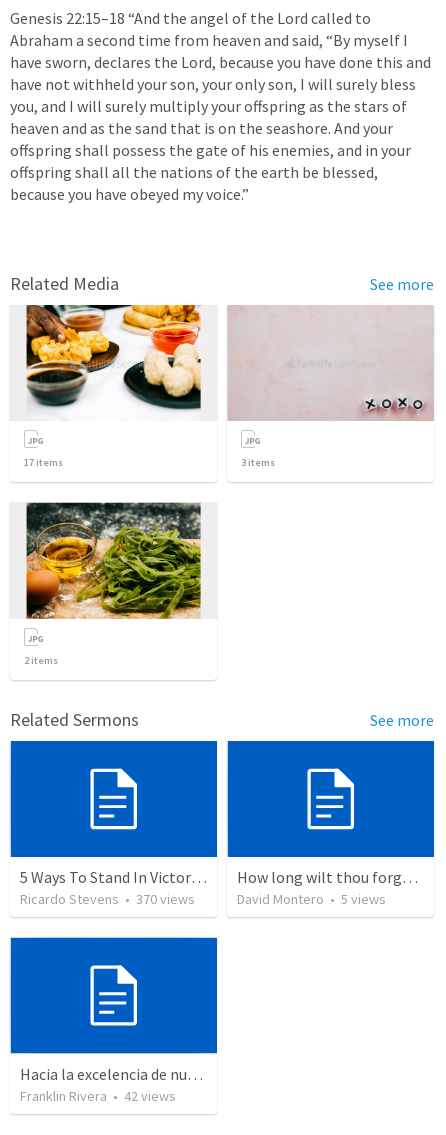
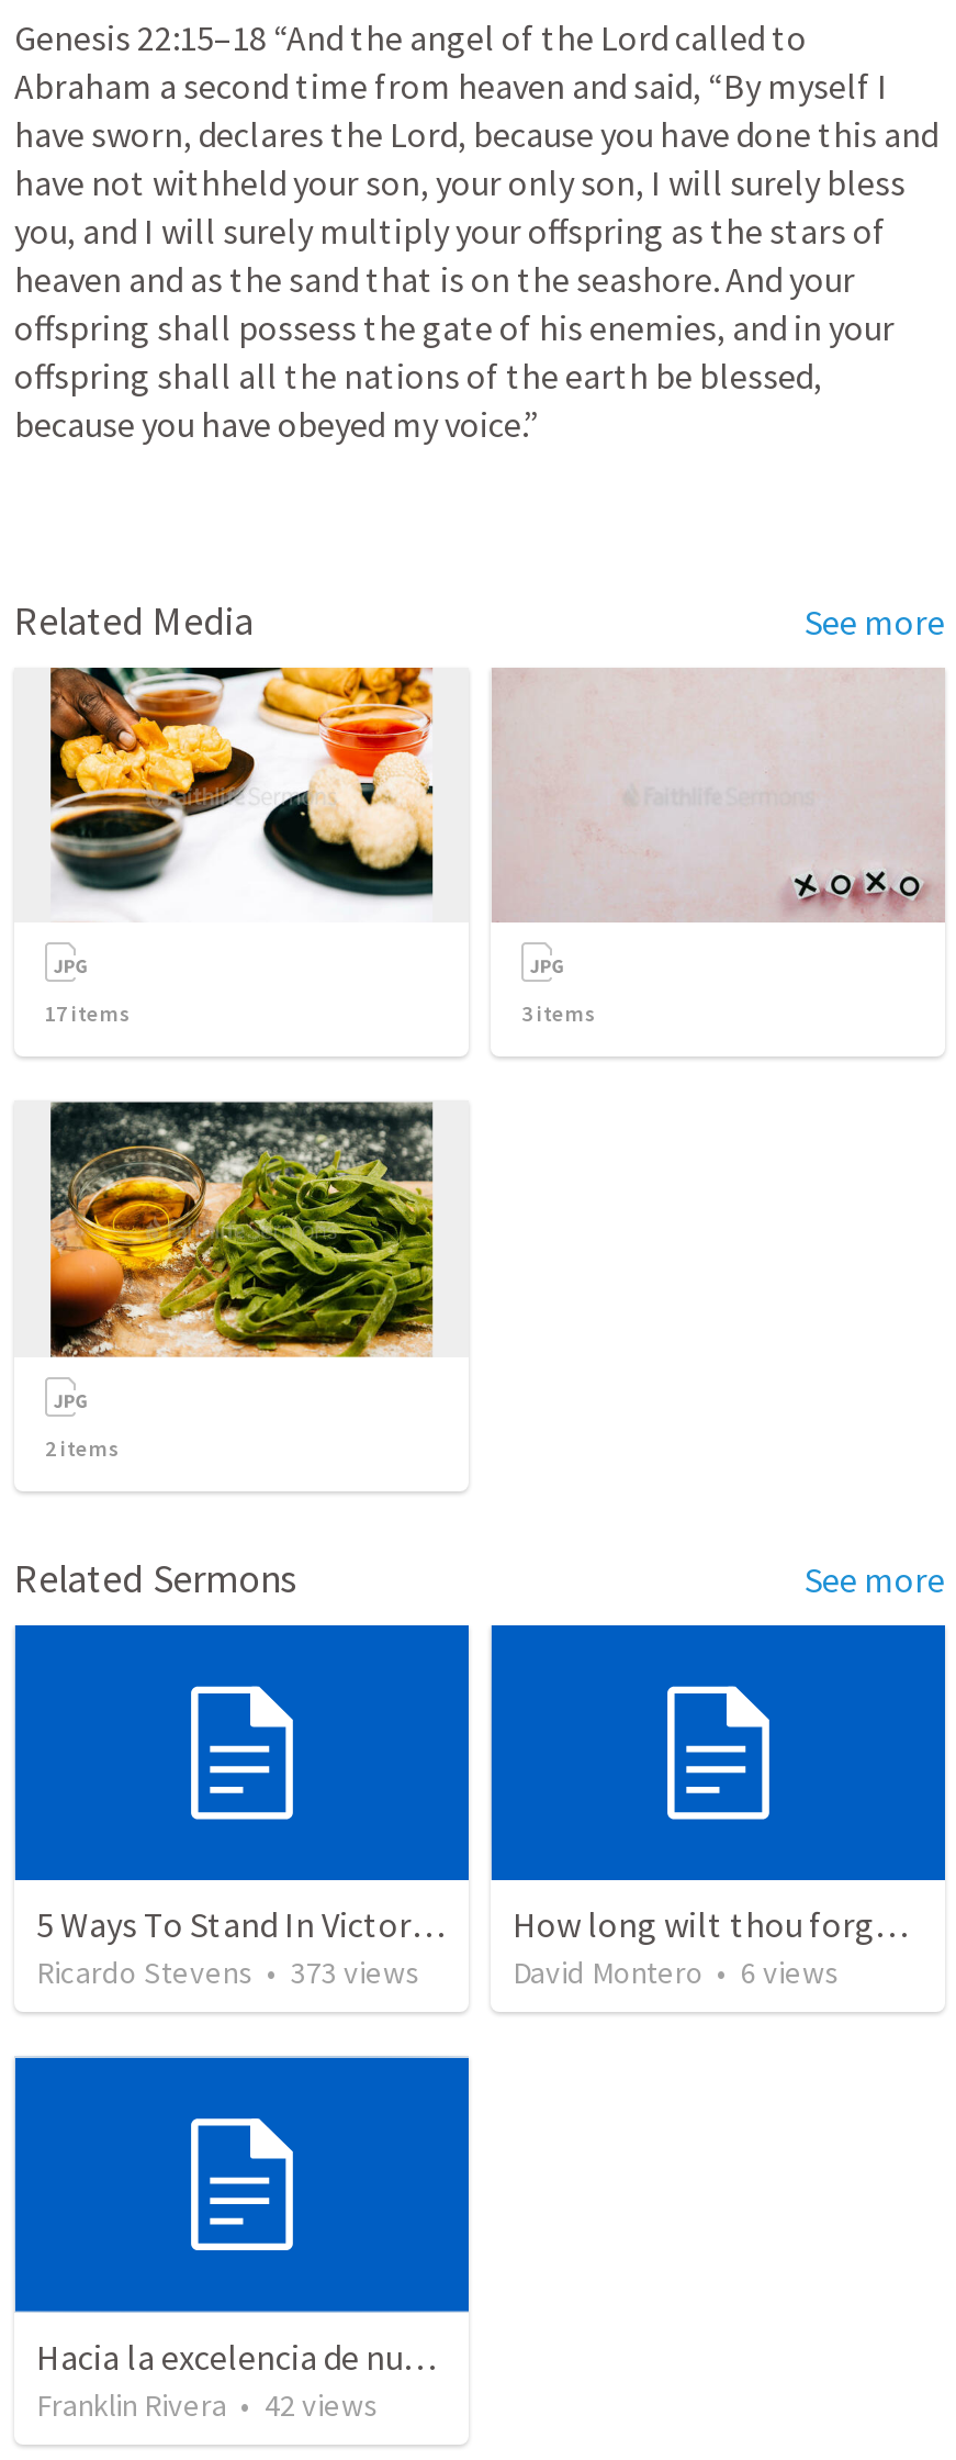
- Ricardo Stevens • 370 views
+ Ricardo Stevens • 373 views

- David Montero • 5 views
+ David Montero • 6 views
